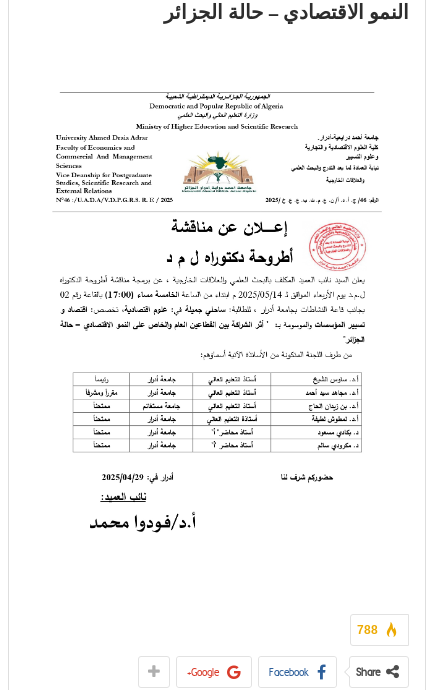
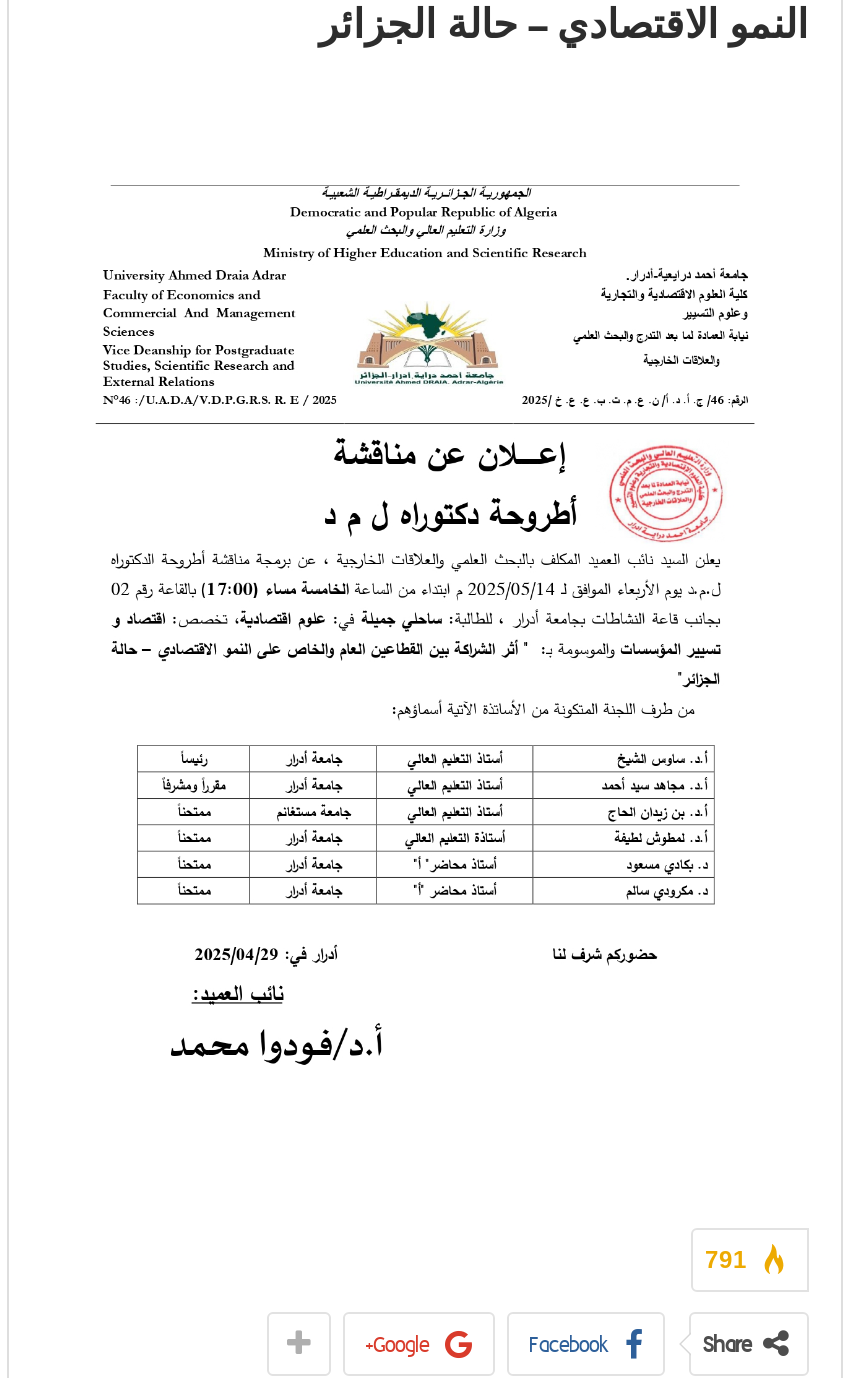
- 788
+ 791
